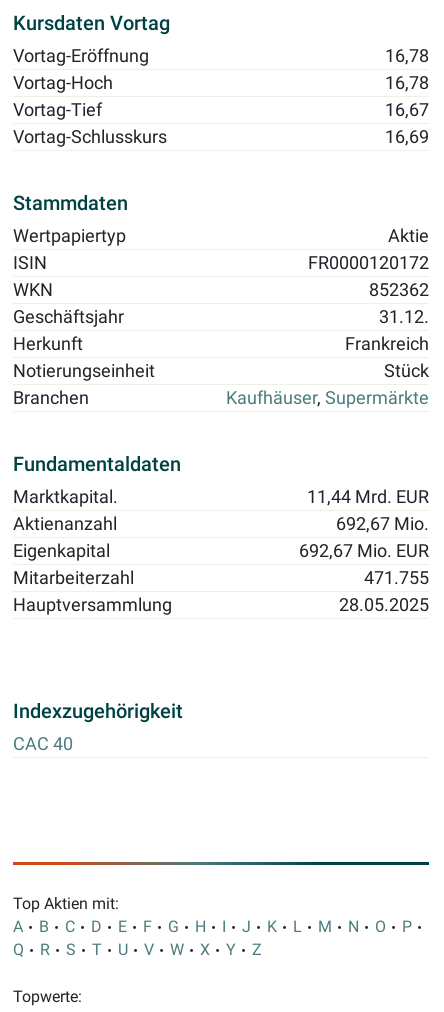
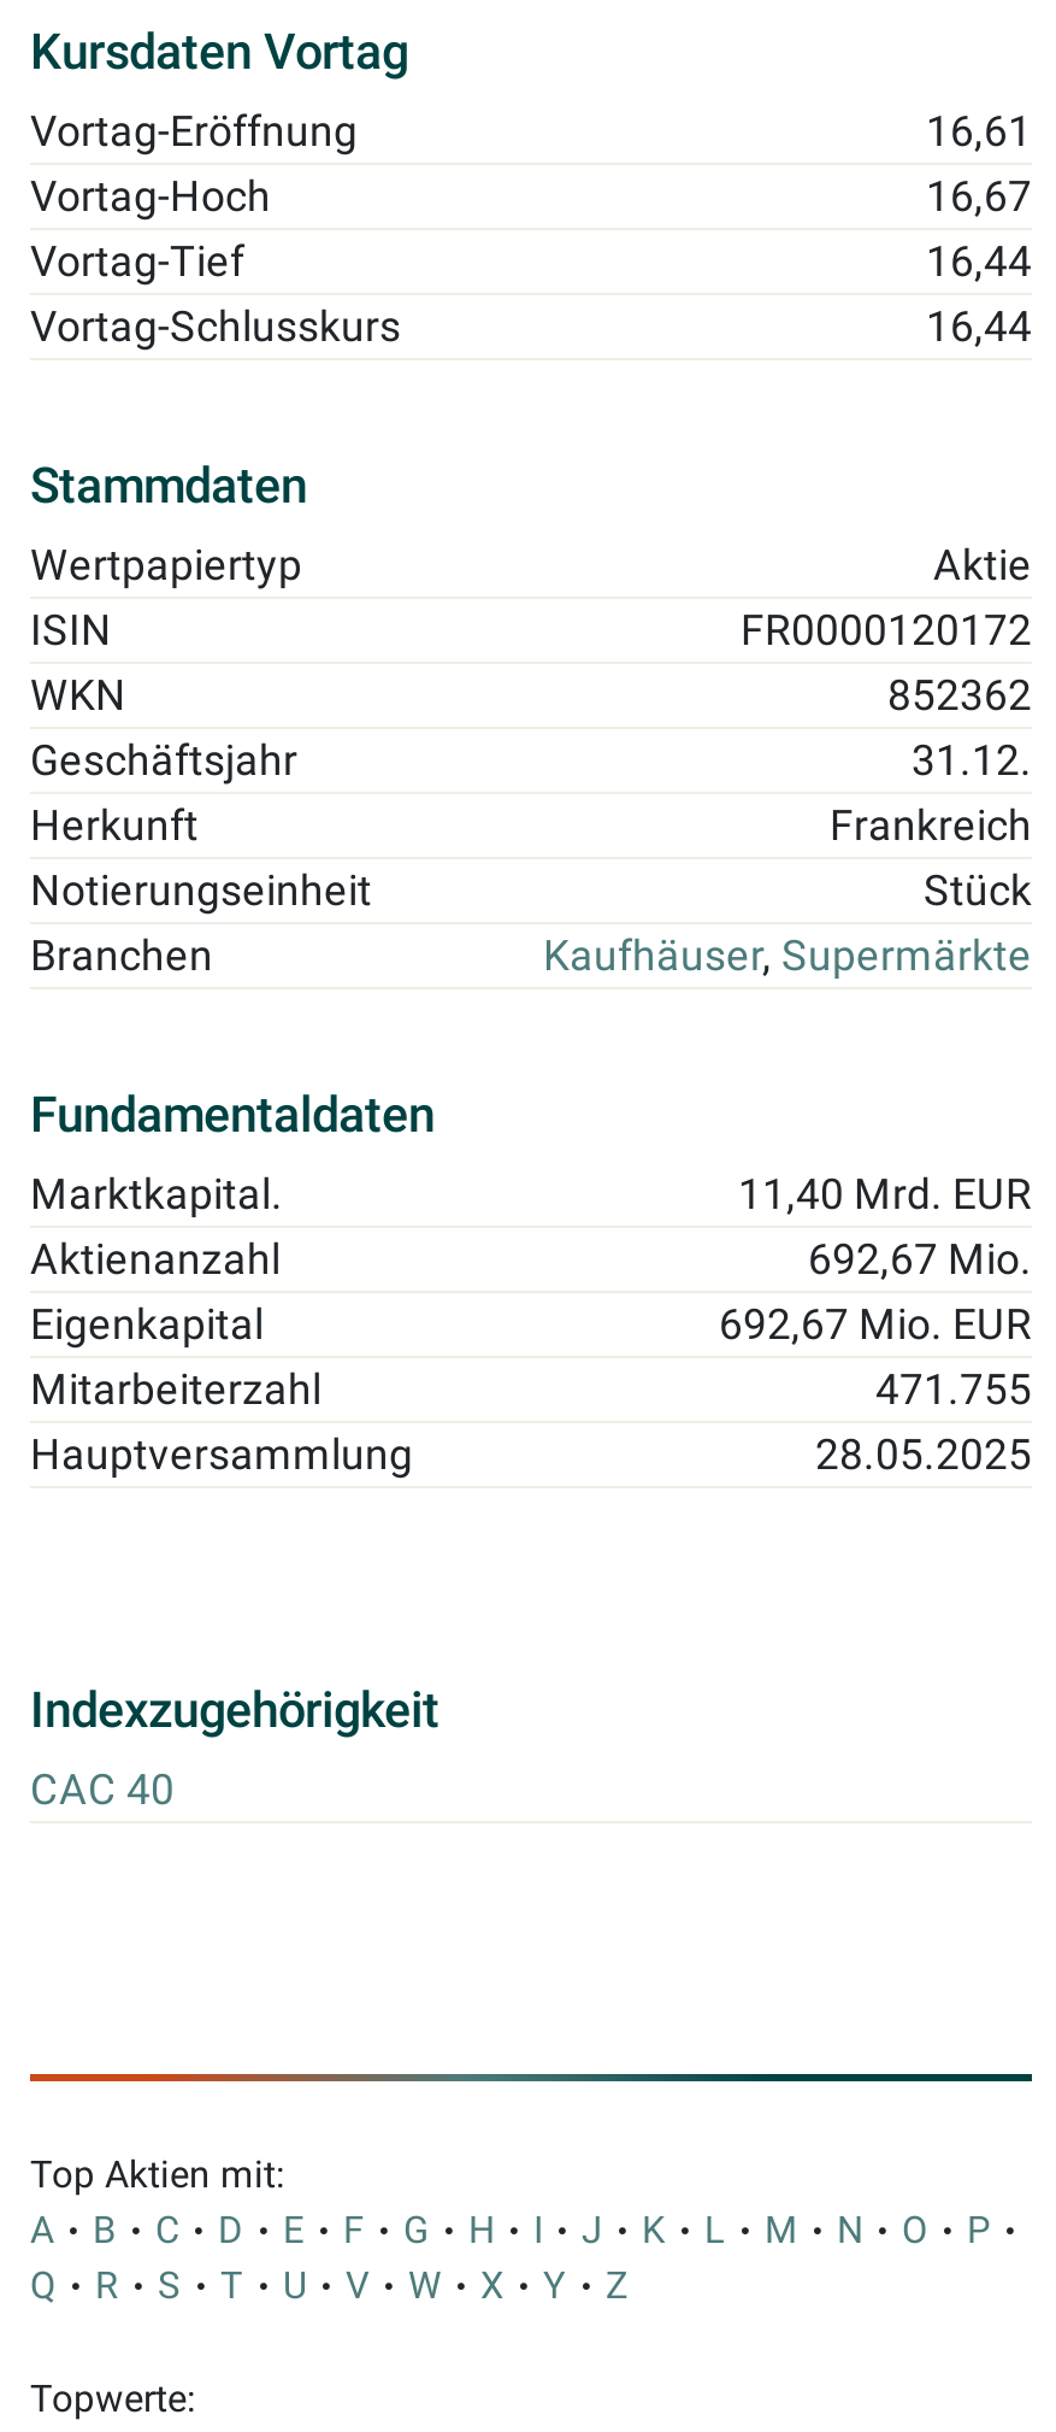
- 16,78
+ 16,61

- 16,78
+ 16,67

- 16,67
+ 16,44

- 16,69
+ 16,44

- 11,44 Mrd. EUR
+ 11,40 Mrd. EUR
